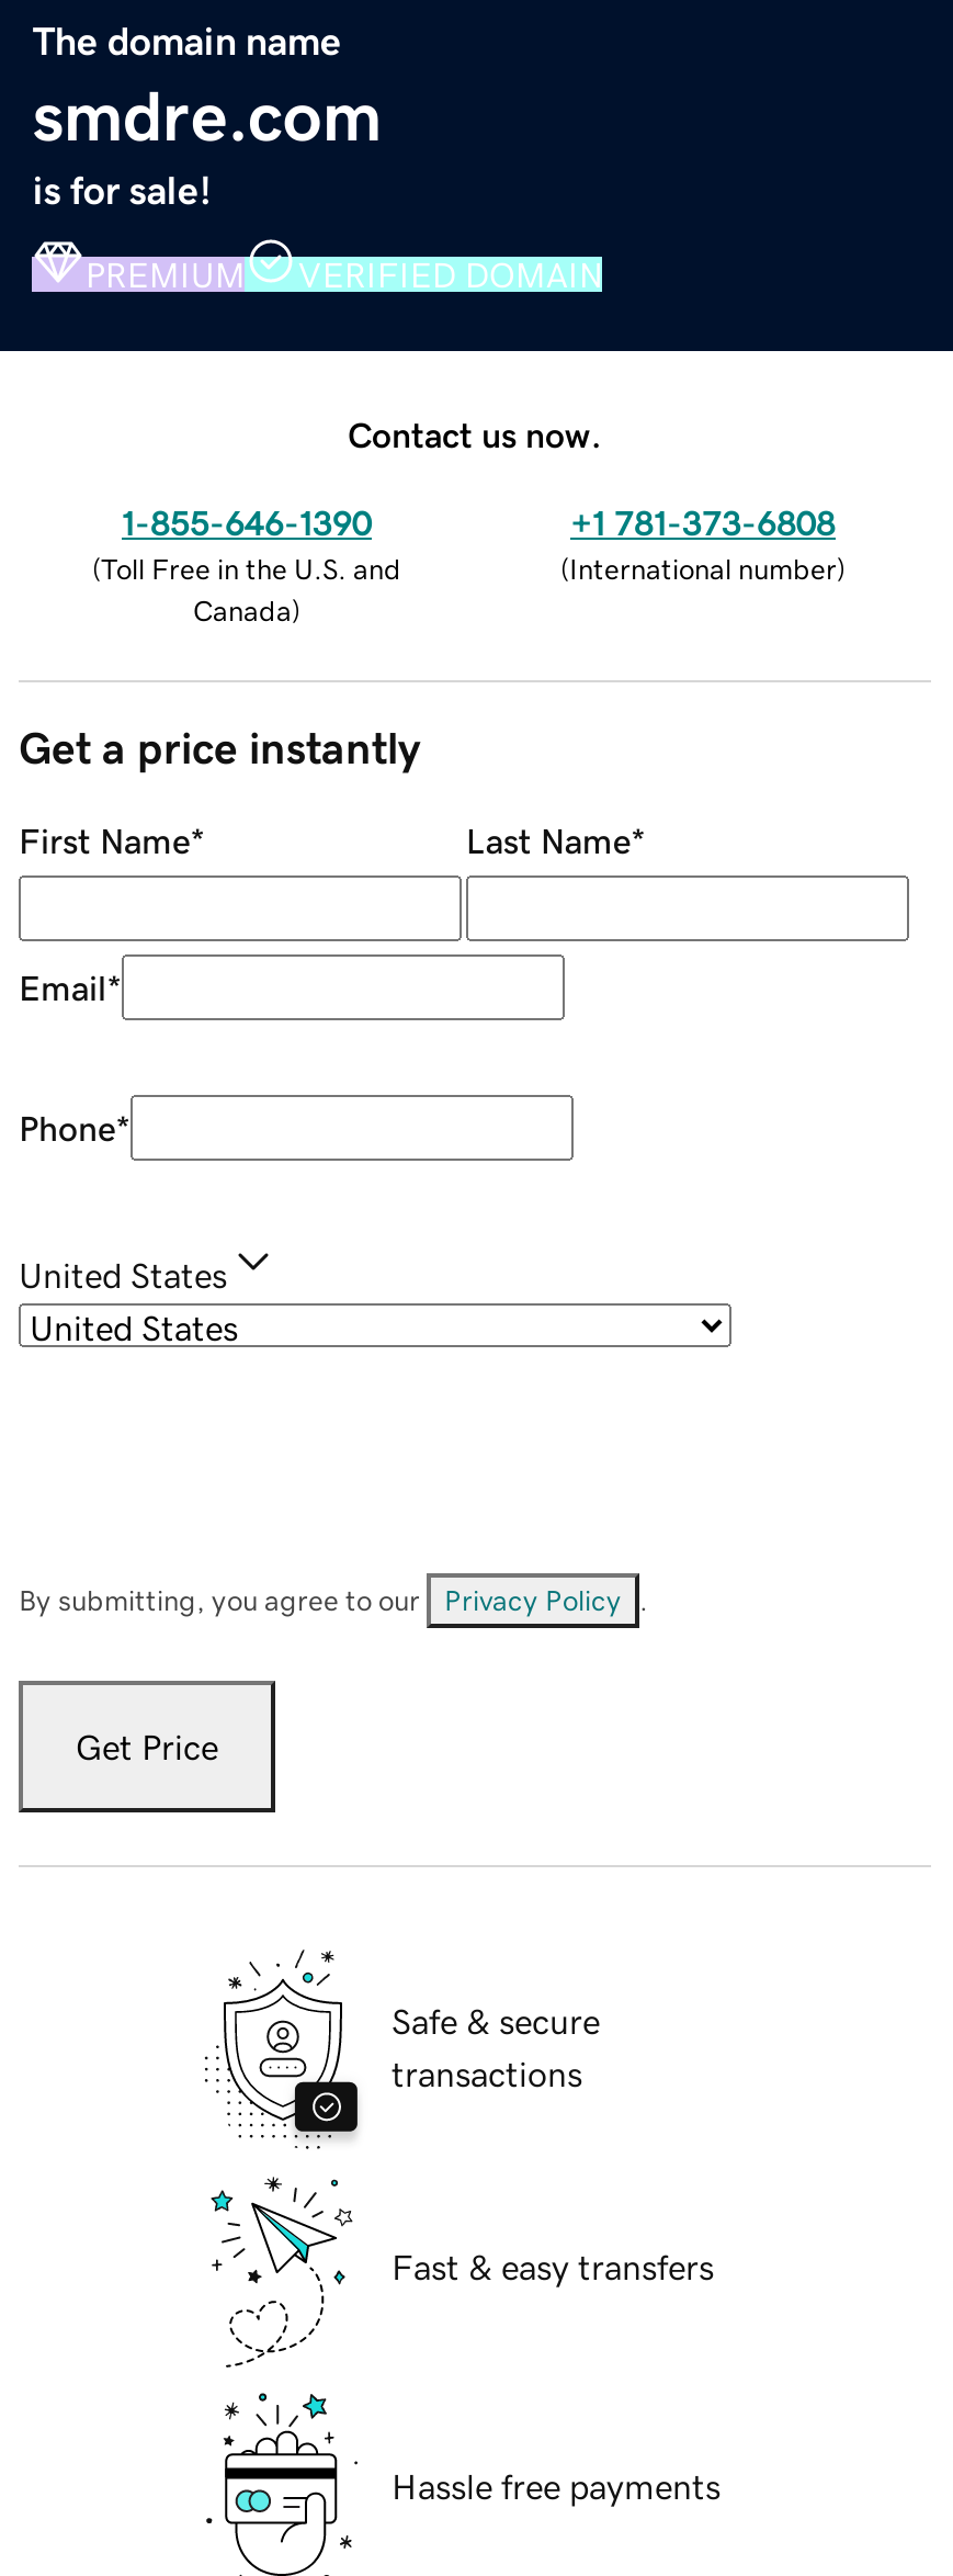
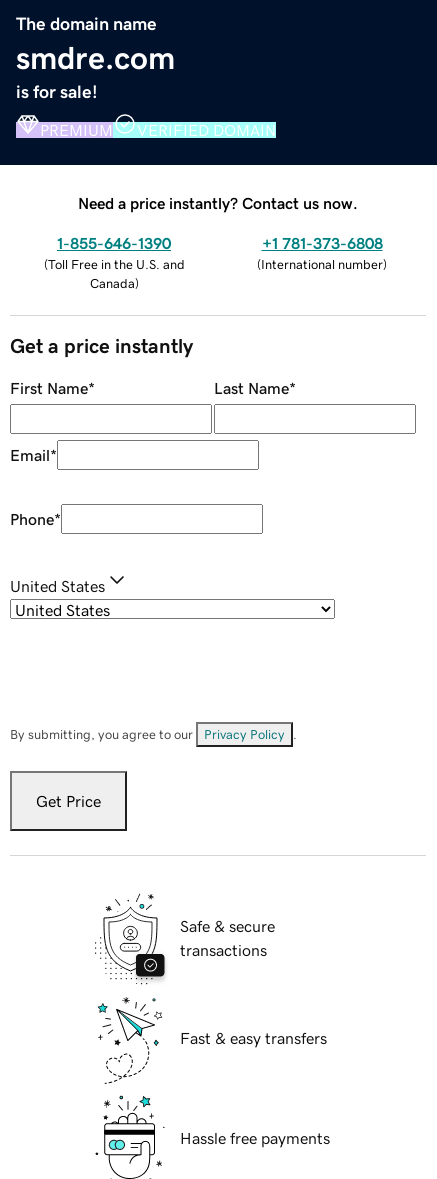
- Contact us now.
+ Need a price instantly? Contact us now.
